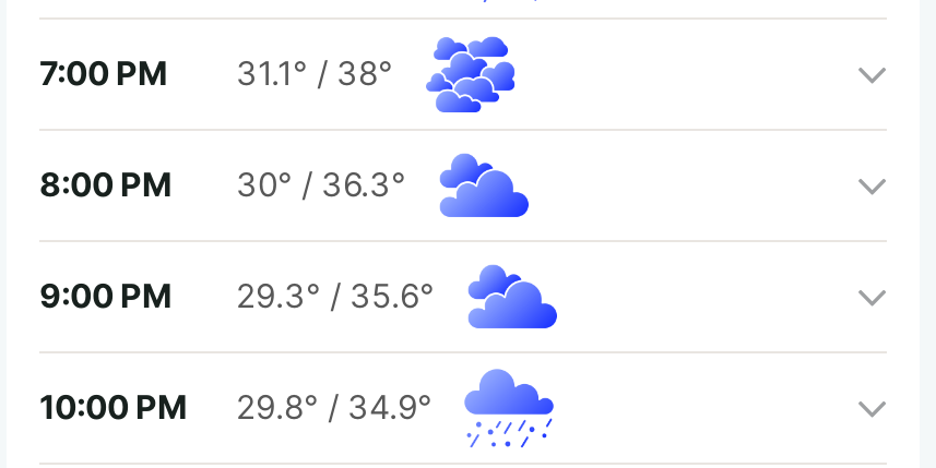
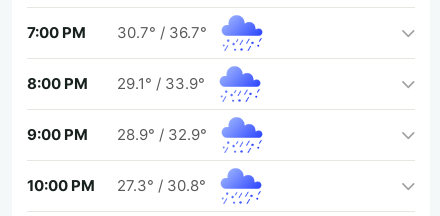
- [image]
- 7:00 PM 31.1° / 38°
+ [image]
+ 7:00 PM 30.7° / 36.7°

- [image]
- 8:00 PM 30° / 36.3°
+ [image]
+ 8:00 PM 29.1° / 33.9°

- [image]
- 9:00 PM 29.3° / 35.6°
+ [image]
+ 9:00 PM 28.9° / 32.9°

- 10:00 PM 29.8° / 34.9°
+ 10:00 PM 27.3° / 30.8°
